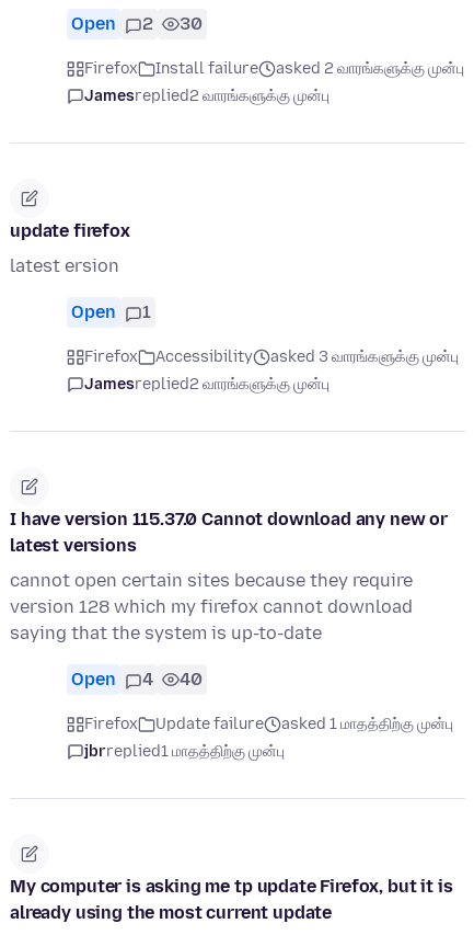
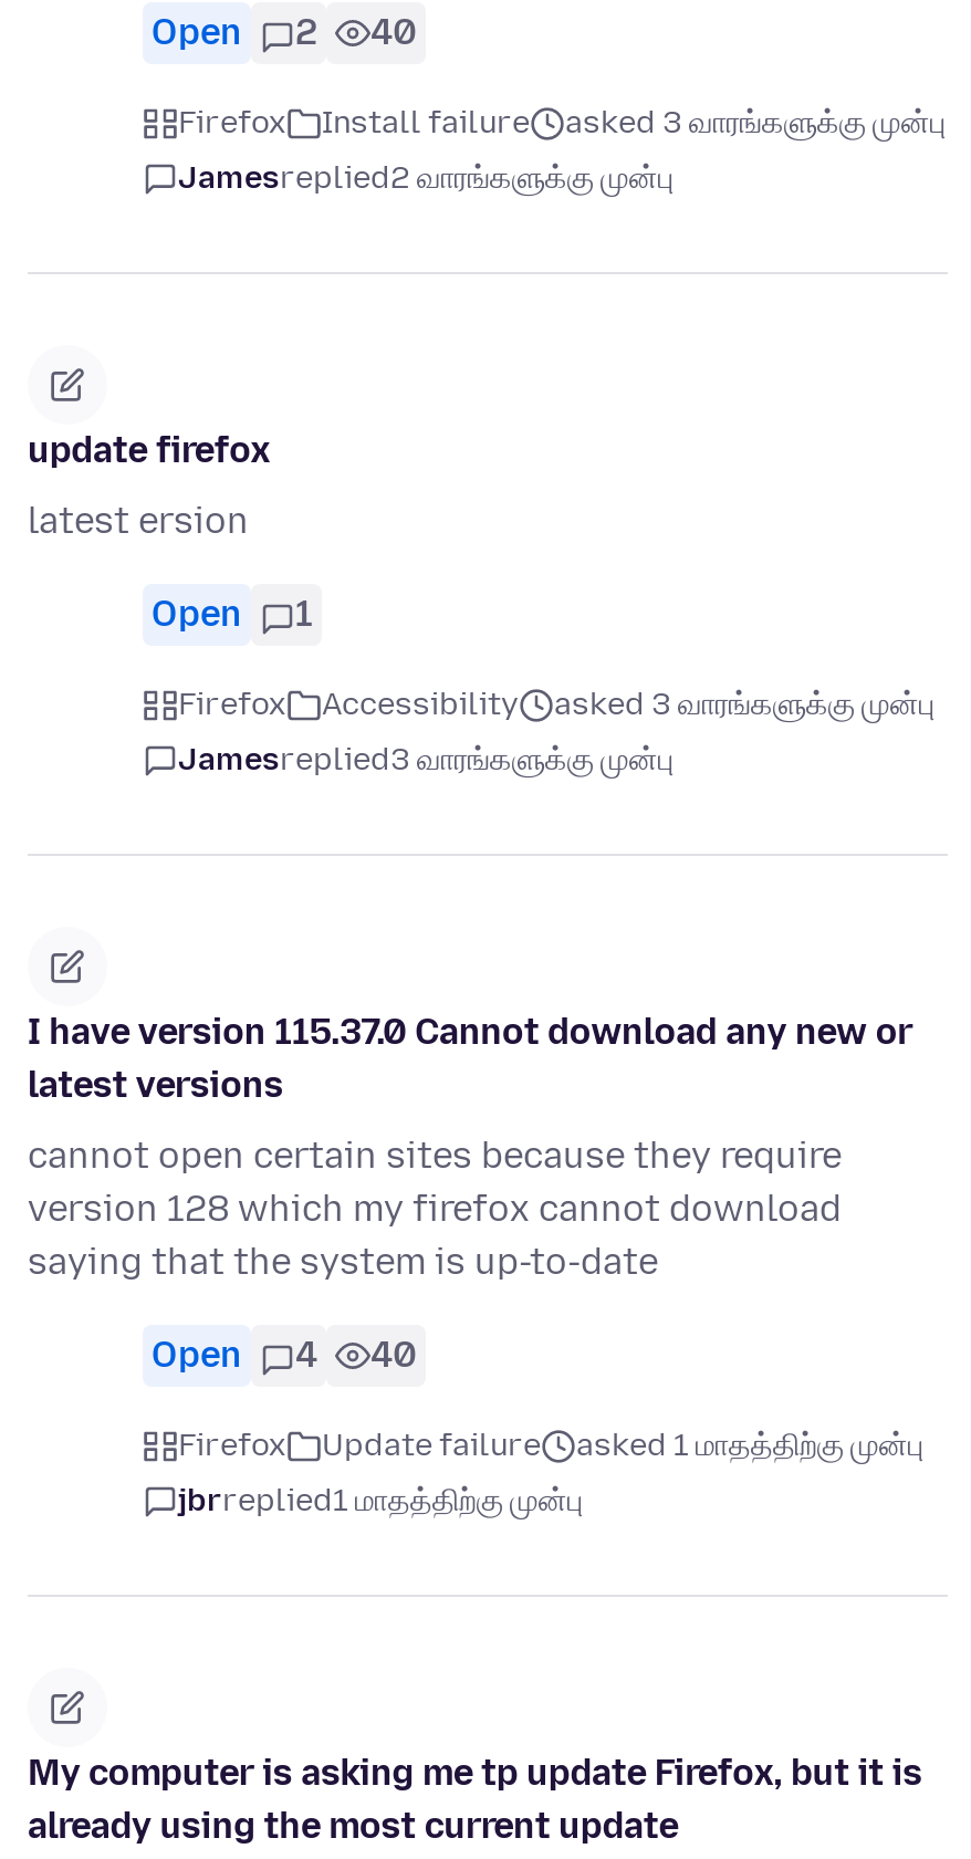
- Open 2 30
+ Open 2 40

- asked 2 வாரங்களுக்கு முன்பு
+ asked 3 வாரங்களுக்கு முன்பு

- Jamesreplied2 வாரங்களுக்கு முன்பு
+ Jamesreplied3 வாரங்களுக்கு முன்பு
